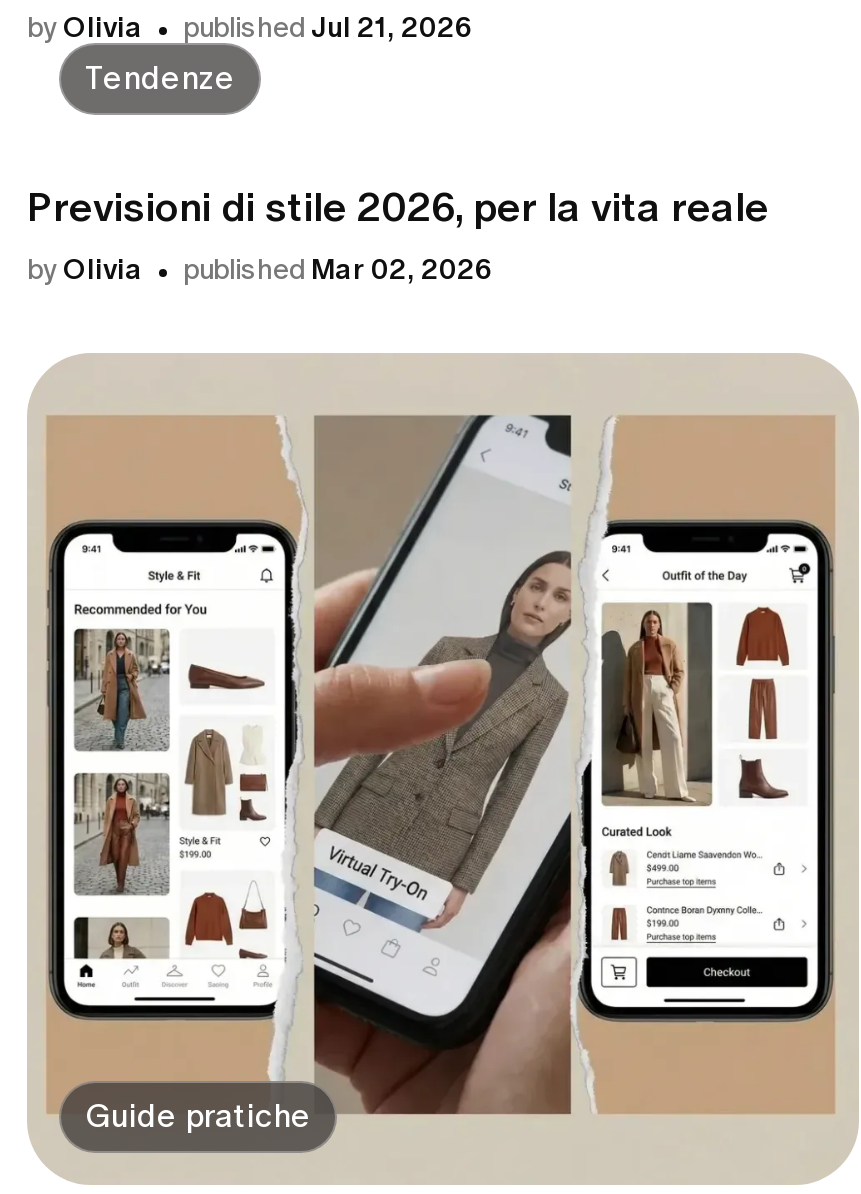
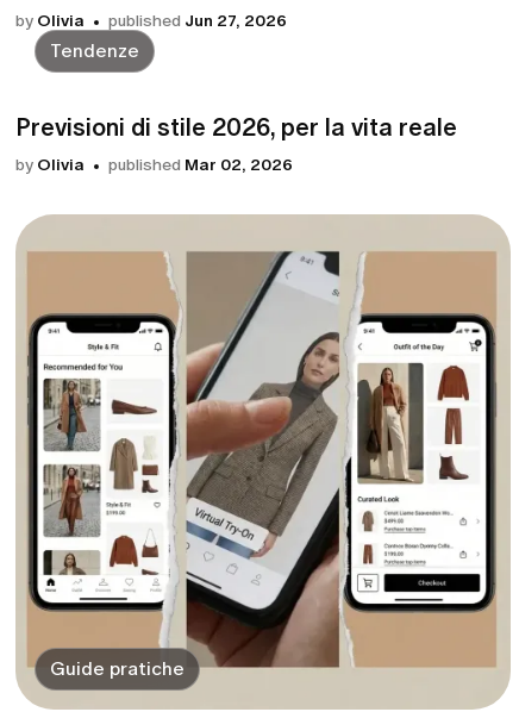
- published Jul 21, 2026
+ published Jun 27, 2026
